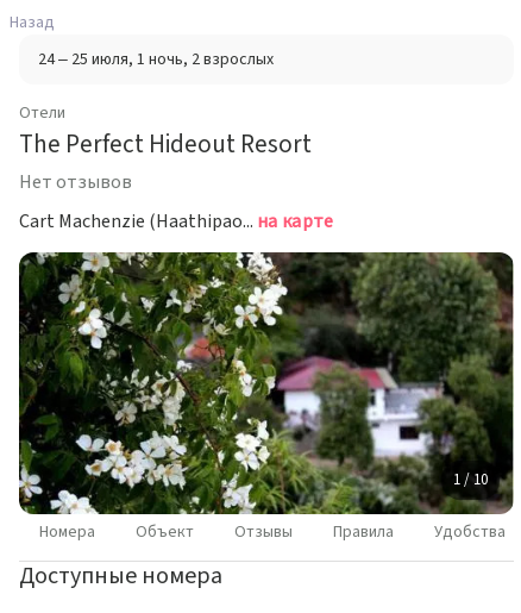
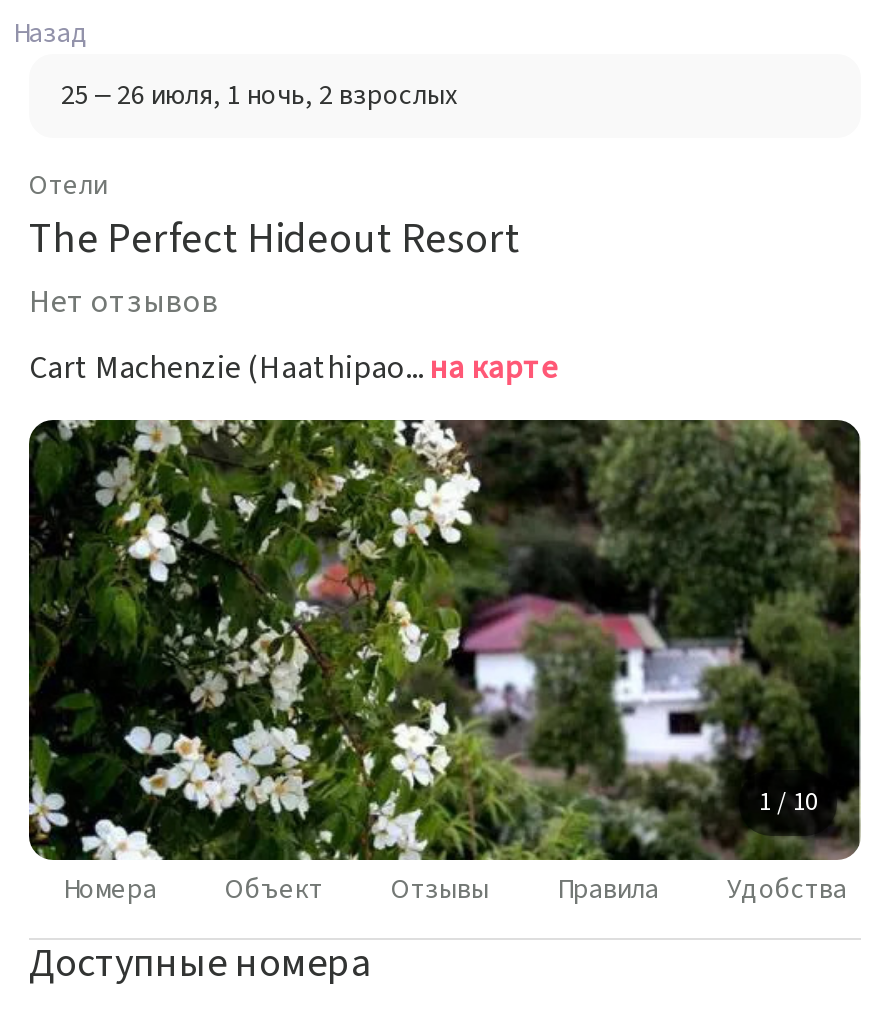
- 24 – 25 июля, 1 ночь, 2 взрослых
+ 25 – 26 июля, 1 ночь, 2 взрослых
